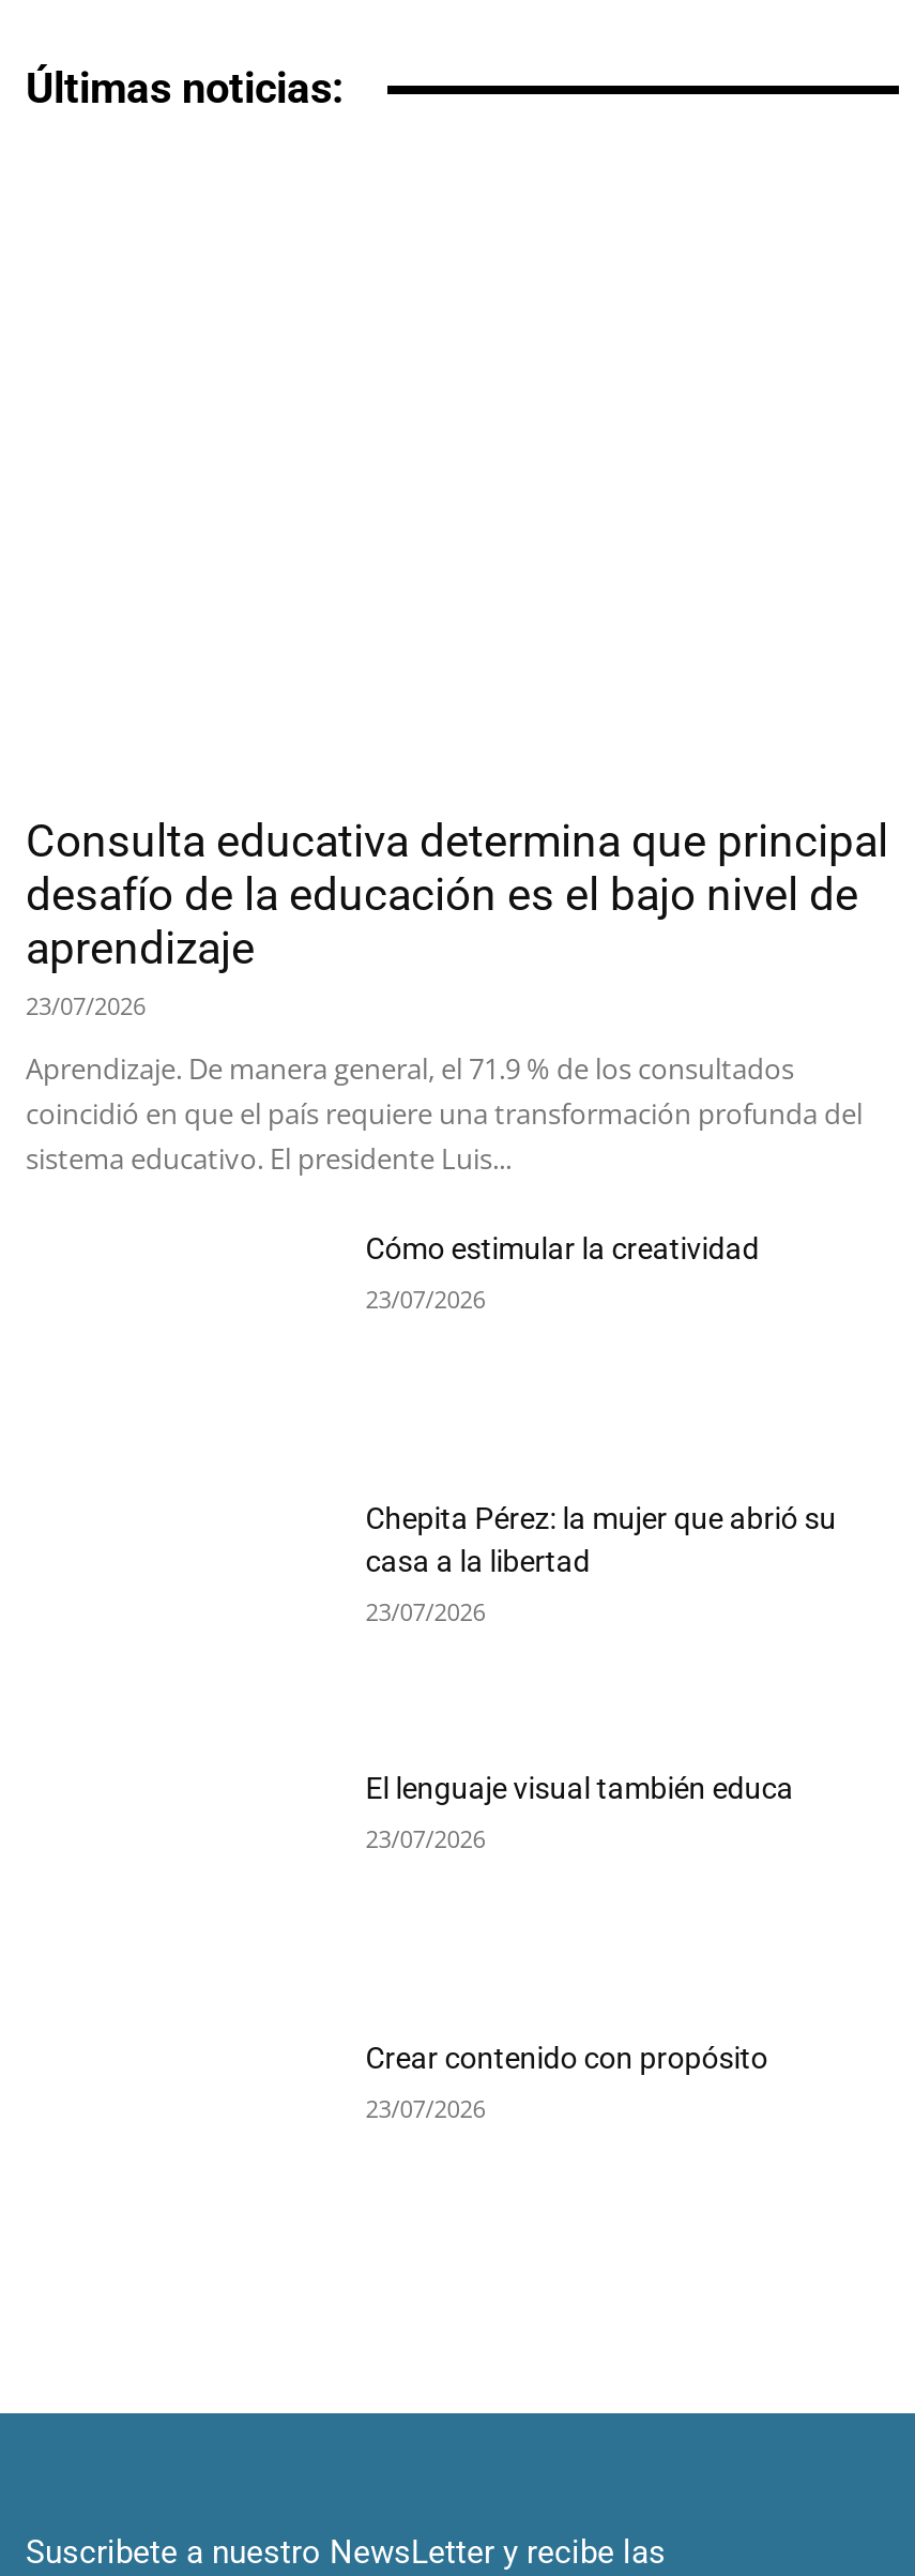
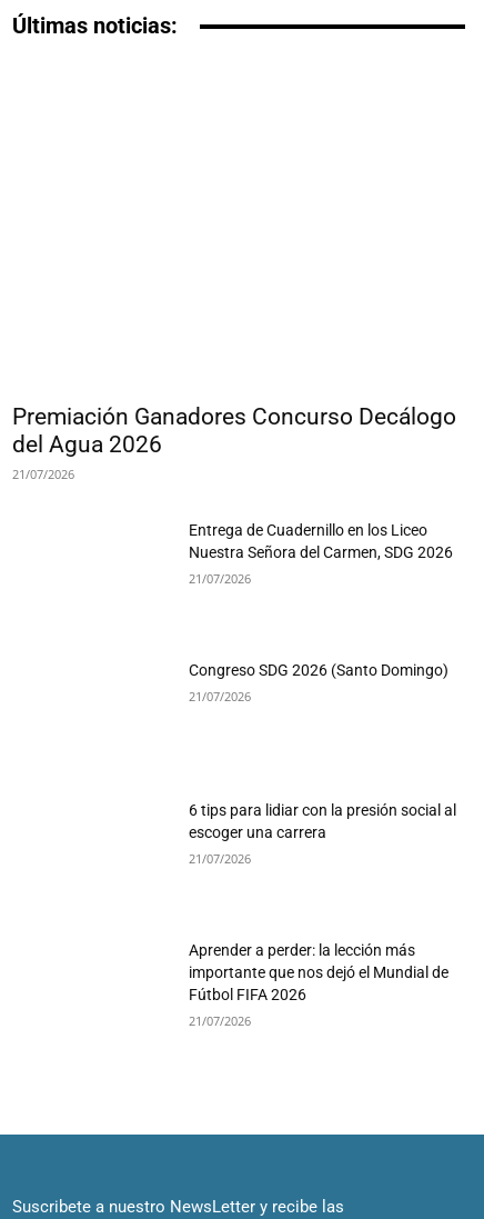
- Consulta educativa determina que principal
- desafío de la educación es el bajo nivel de
- aprendizaje
- 23/07/2026
- Aprendizaje. De manera general, el 71.9 % de los consultados
- coincidió en que el país requiere una transformación profunda del
- sistema educativo. El presidente Luis...
- Cómo estimular la creatividad
- 23/07/2026
+ Premiación Ganadores Concurso Decálogo
+ del Agua 2026
+ 21/07/2026
+ Entrega de Cuadernillo en los Liceo
+ Nuestra Señora del Carmen, SDG 2026
+ 21/07/2026

- Chepita Pérez: la mujer que abrió su
- casa a la libertad
- 23/07/2026
+ Congreso SDG 2026 (Santo Domingo)
+ 21/07/2026

- El lenguaje visual también educa
- 23/07/2026
+ 6 tips para lidiar con la presión social al
+ escoger una carrera
+ 21/07/2026

- Crear contenido con propósito
- 23/07/2026
+ Aprender a perder: la lección más
+ importante que nos dejó el Mundial de
+ Fútbol FIFA 2026
+ 21/07/2026
